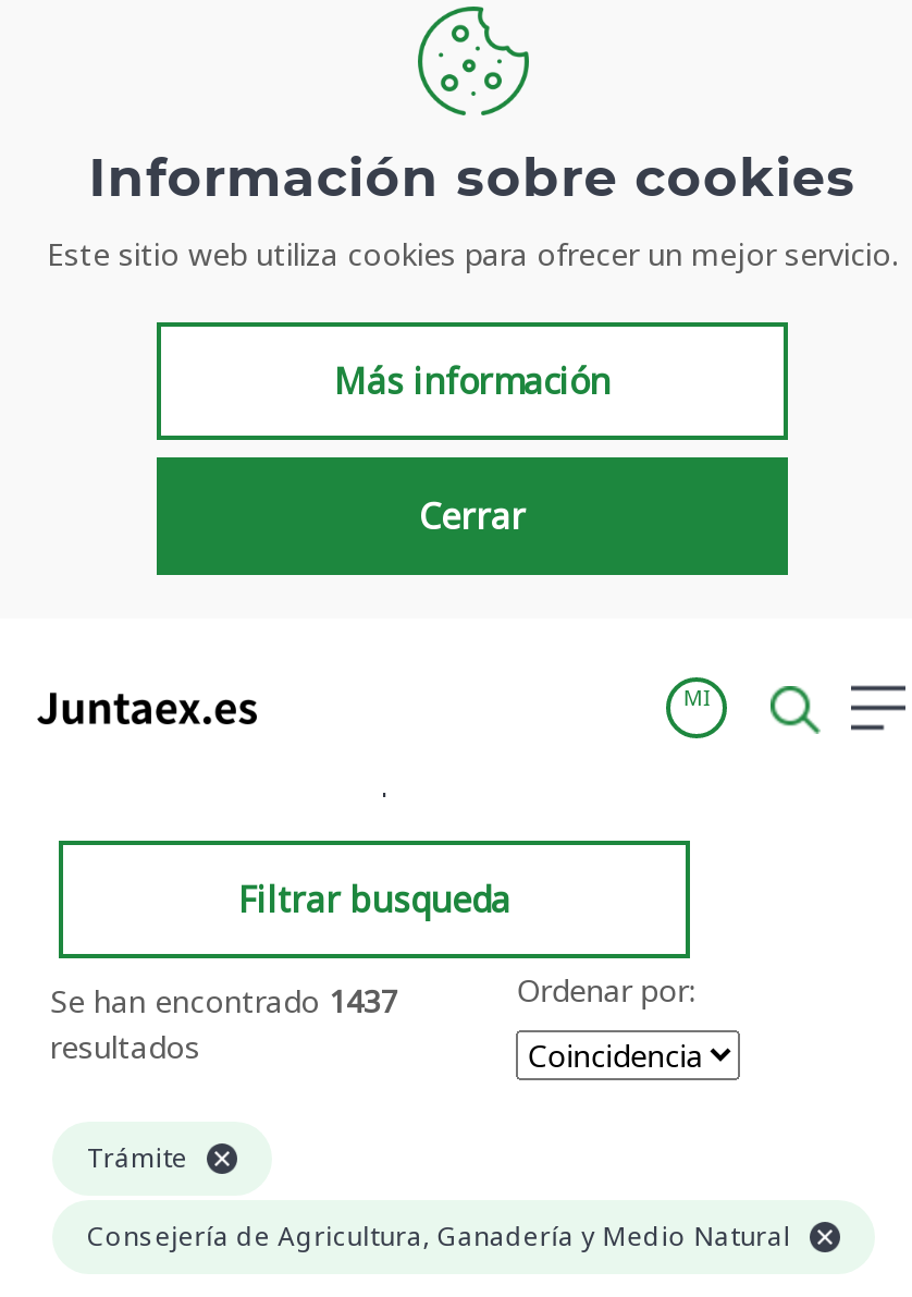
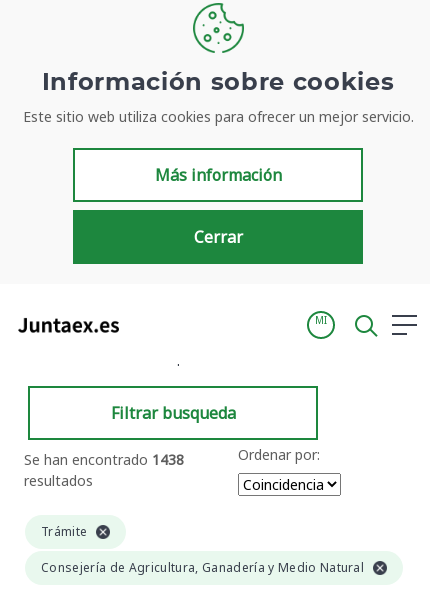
- Se han encontrado 1437
+ Se han encontrado 1438
